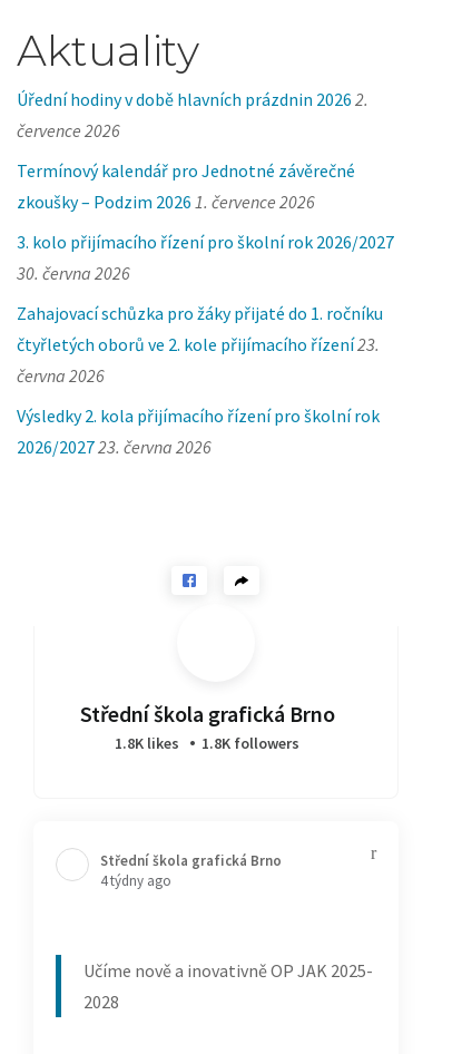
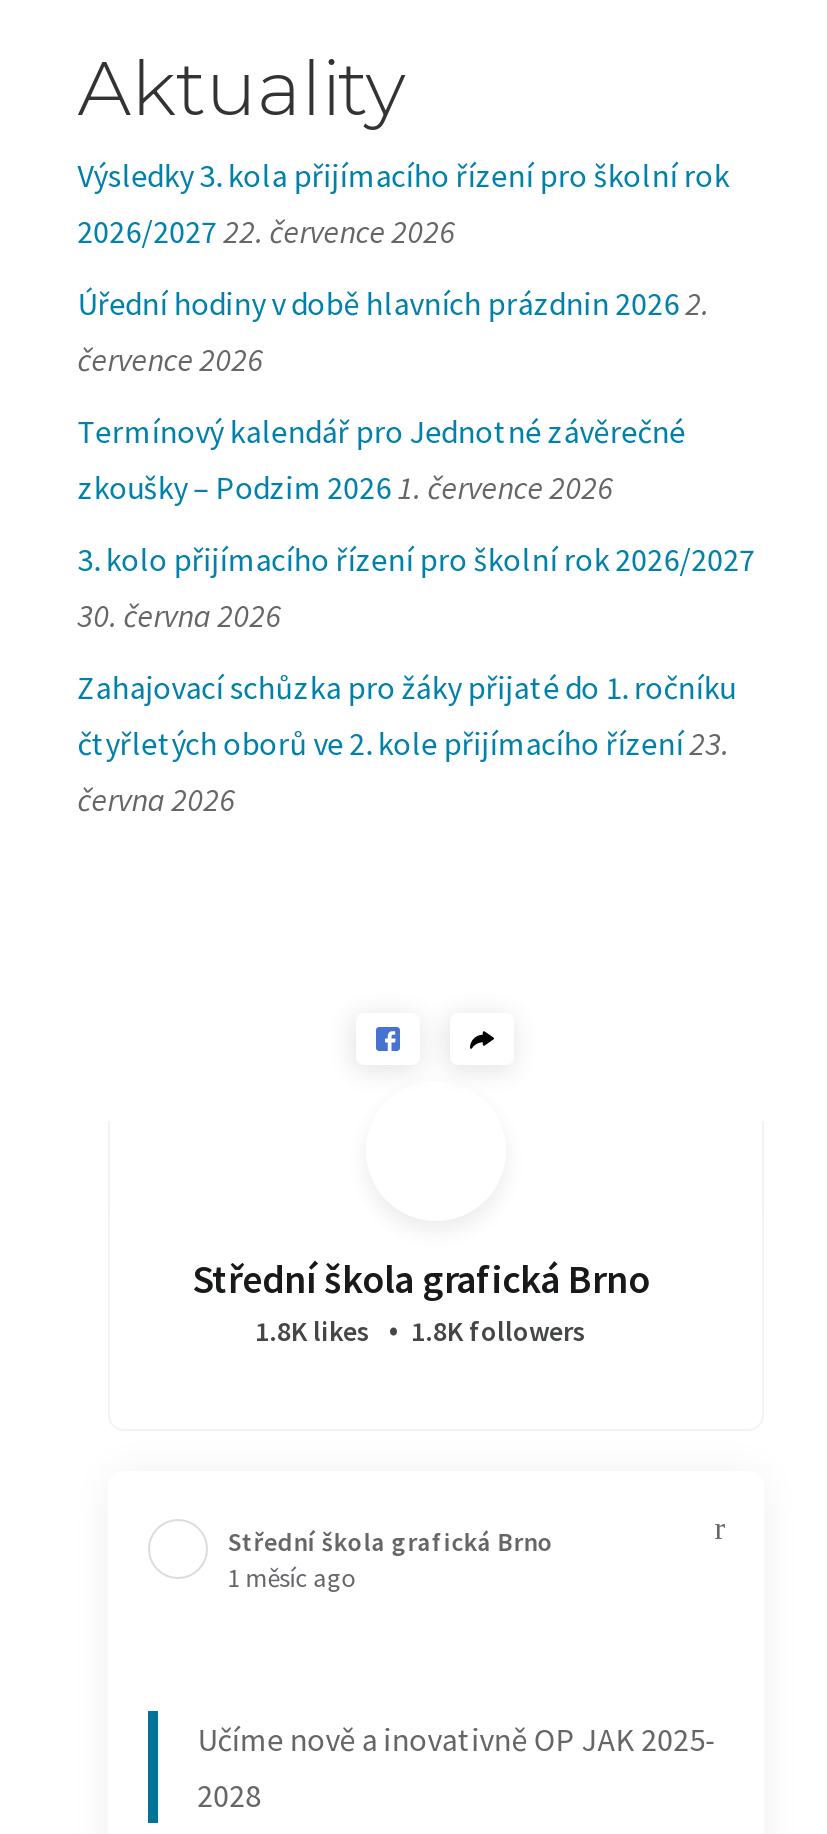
+ Výsledky 3. kola přijímacího řízení pro školní rok
+ 2026/2027 22. července 2026

moved down: Úřední hodiny v době hlavních prázdnin 2026 2. | července 2026 | Termínový kalendář pro Jednotné závěrečné | ... | čtyřletých oborů ve 2. kole přijímacího řízení 23. | června 2026

- Výsledky 2. kola přijímacího řízení pro školní rok
- 2026/2027 23. června 2026

- 4 týdny ago
+ 1 měsíc ago
